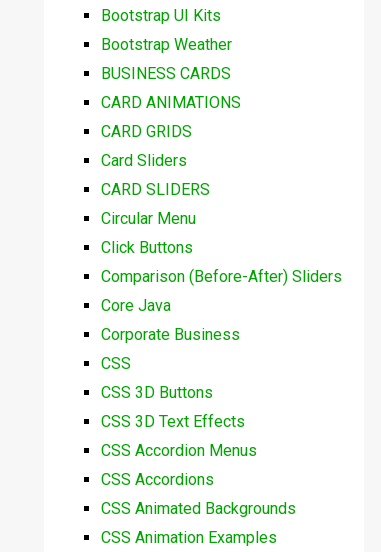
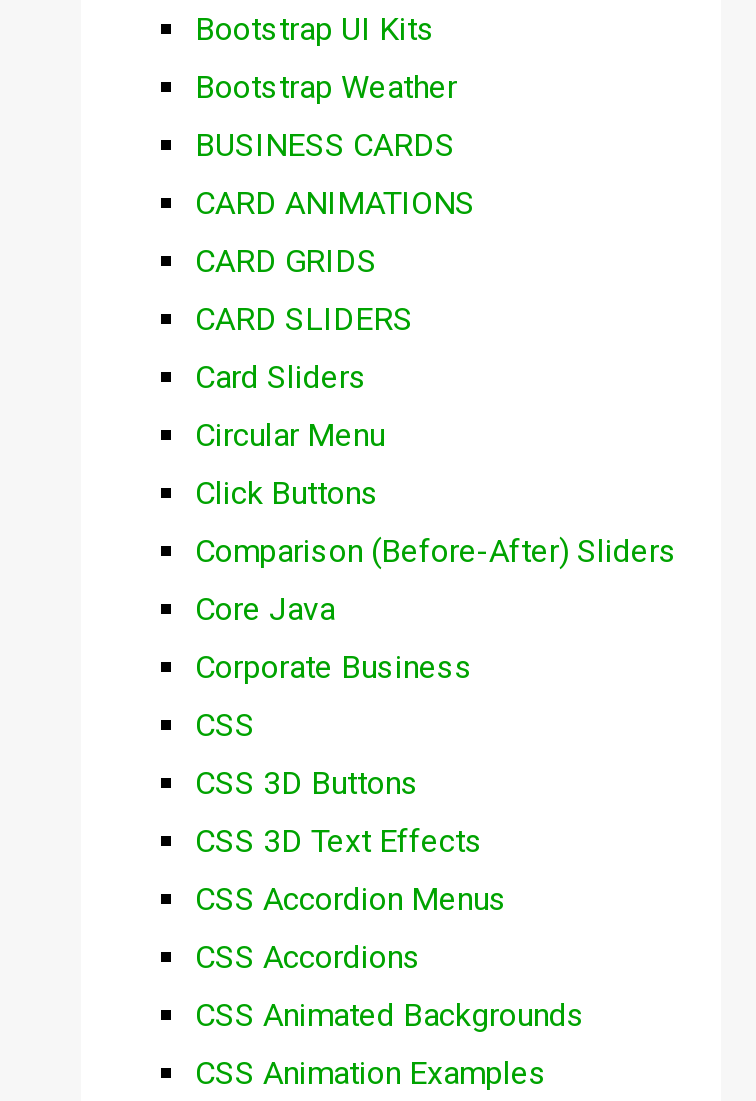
moved down: Card Sliders

moved up: CARD SLIDERS
